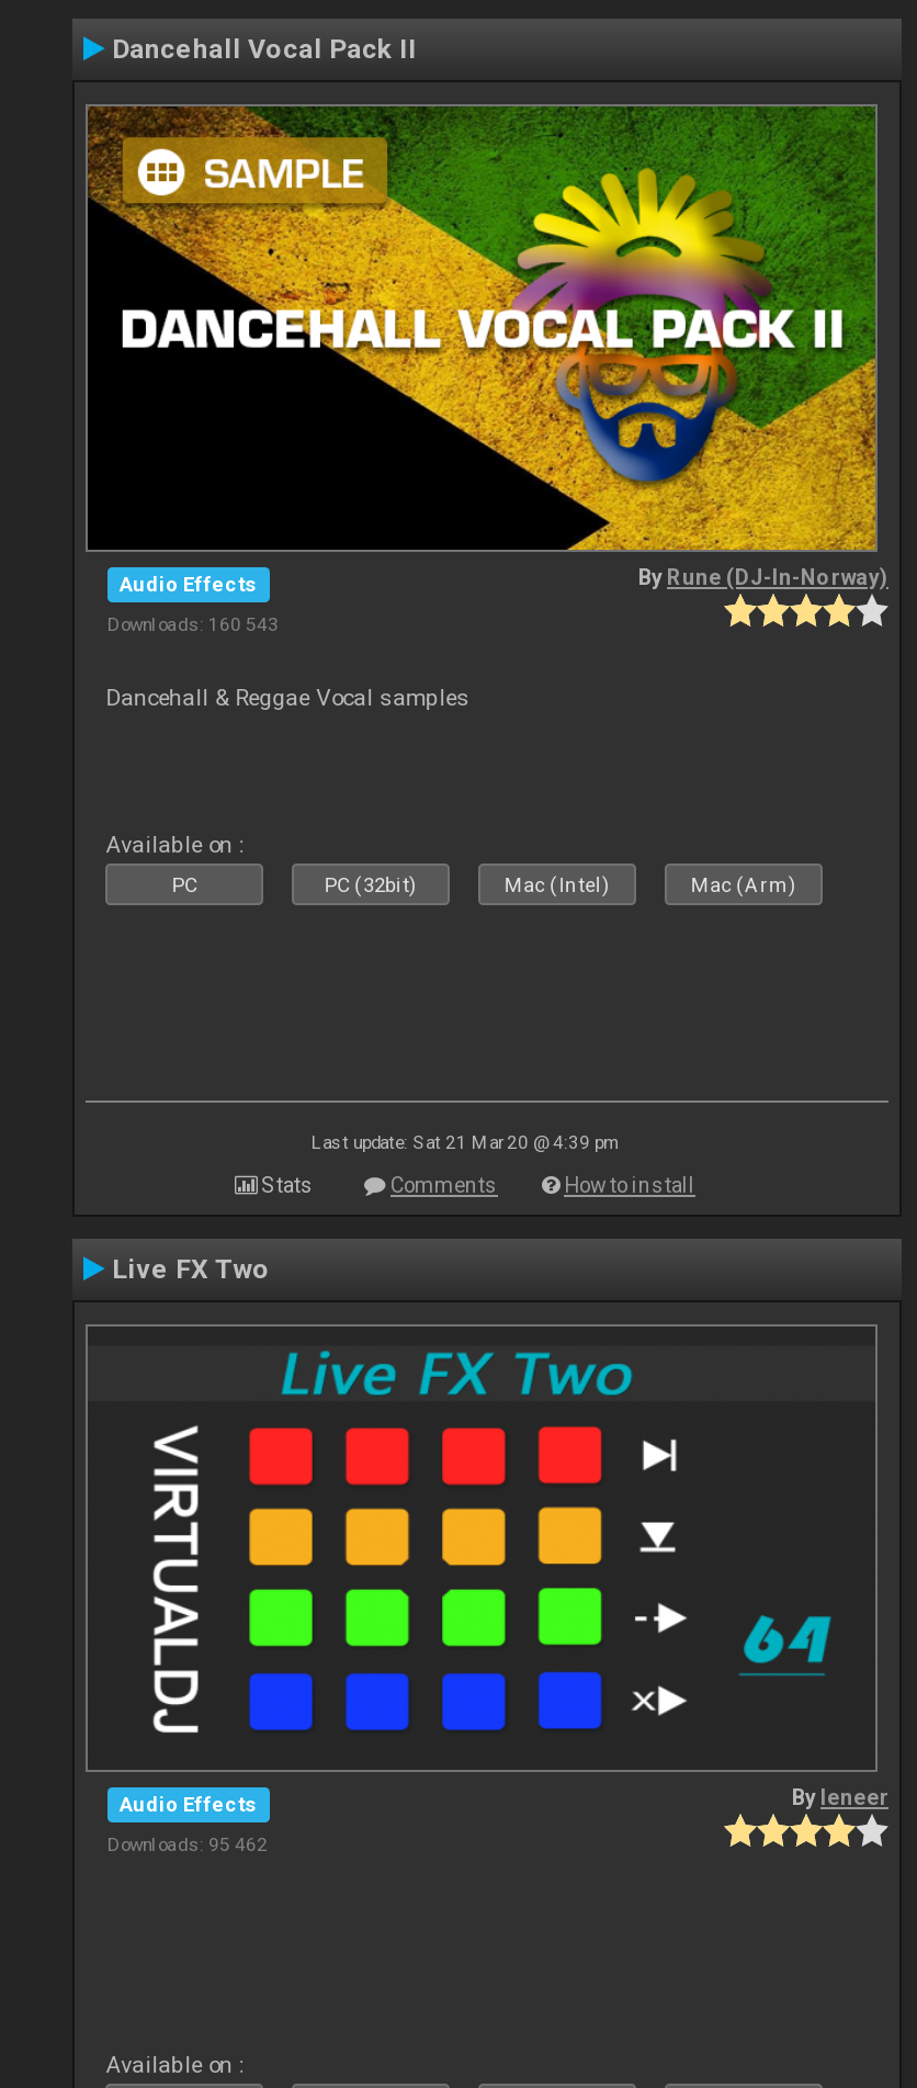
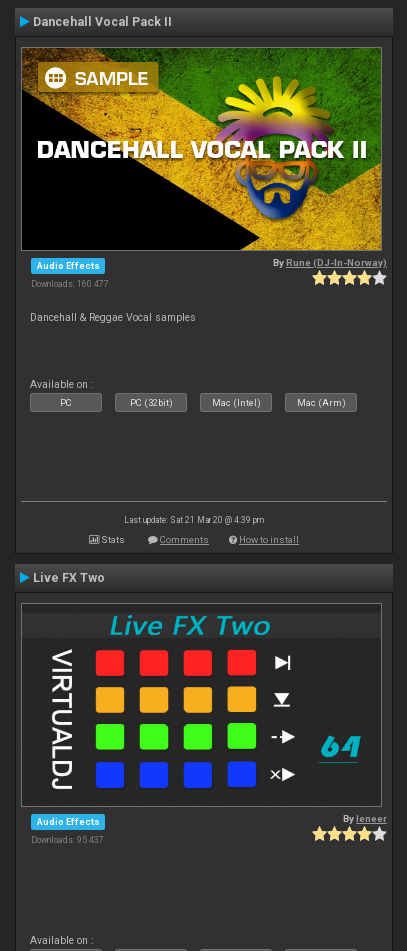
- Downloads: 160 543
+ Downloads: 160 477

- Downloads: 95 462
+ Downloads: 95 437
